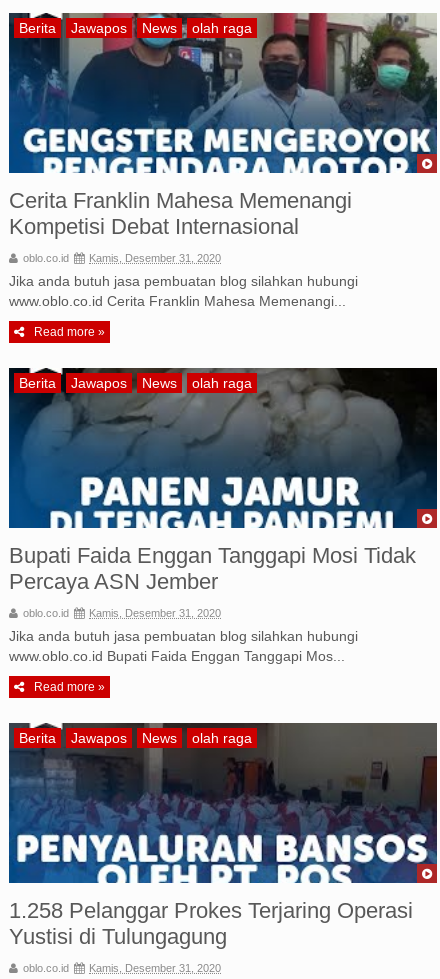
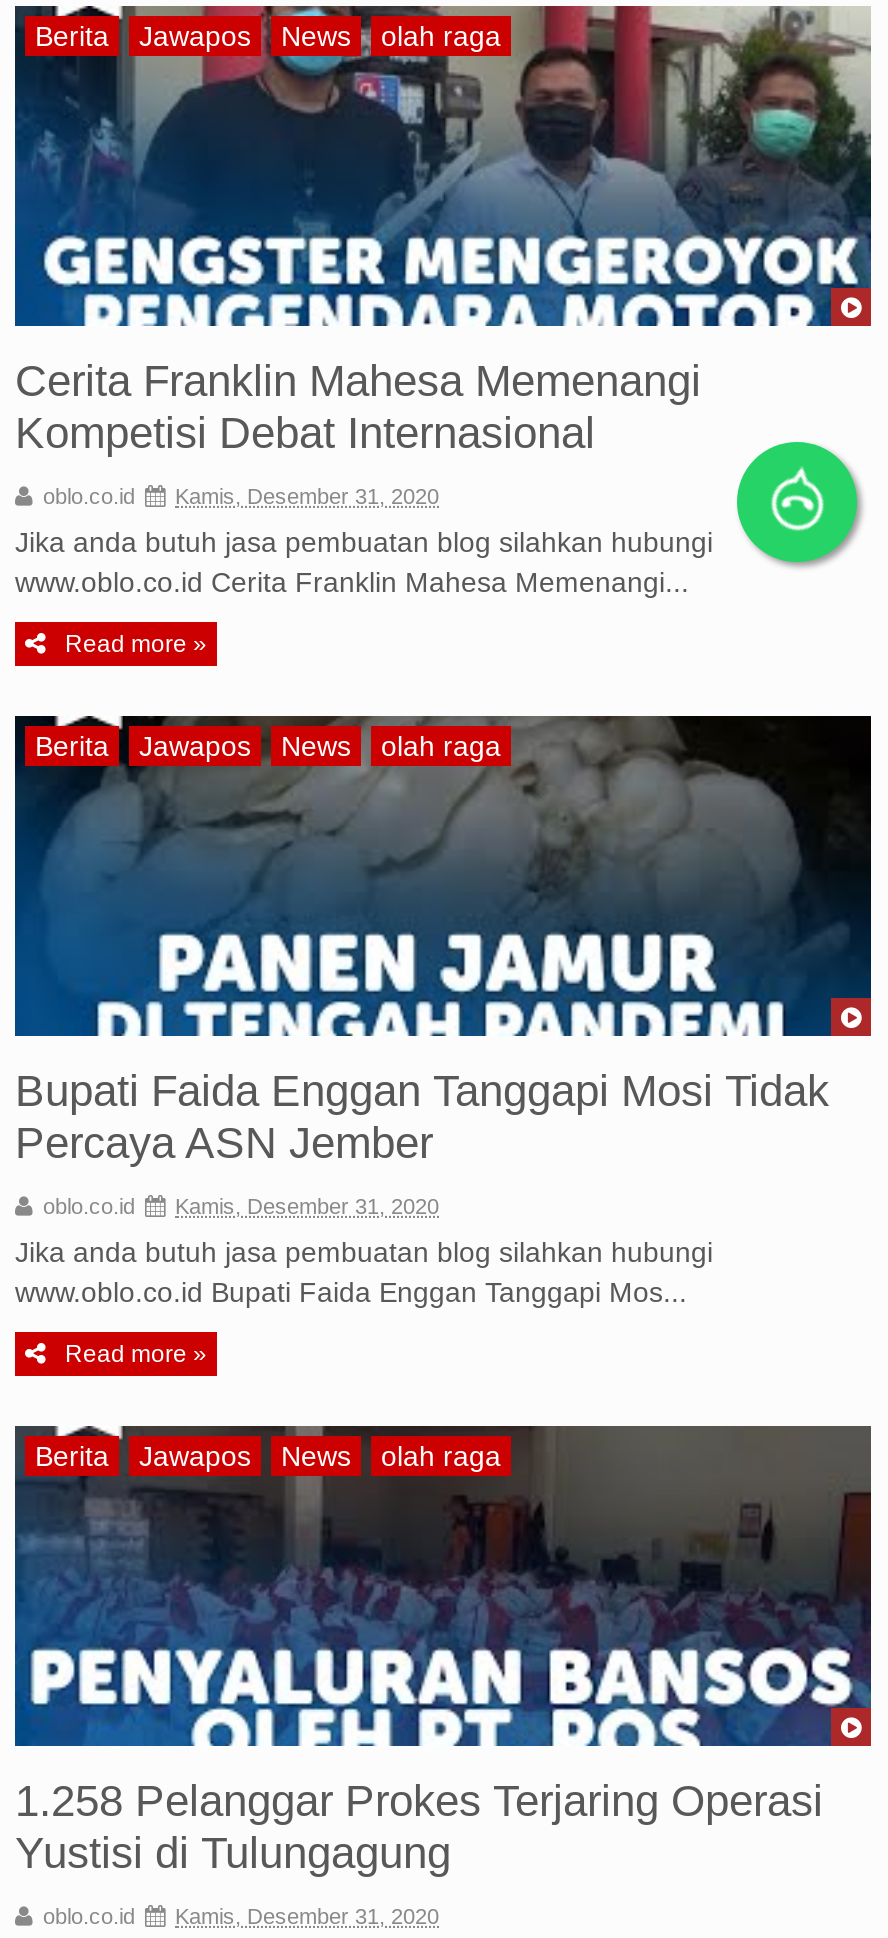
+ [image]
